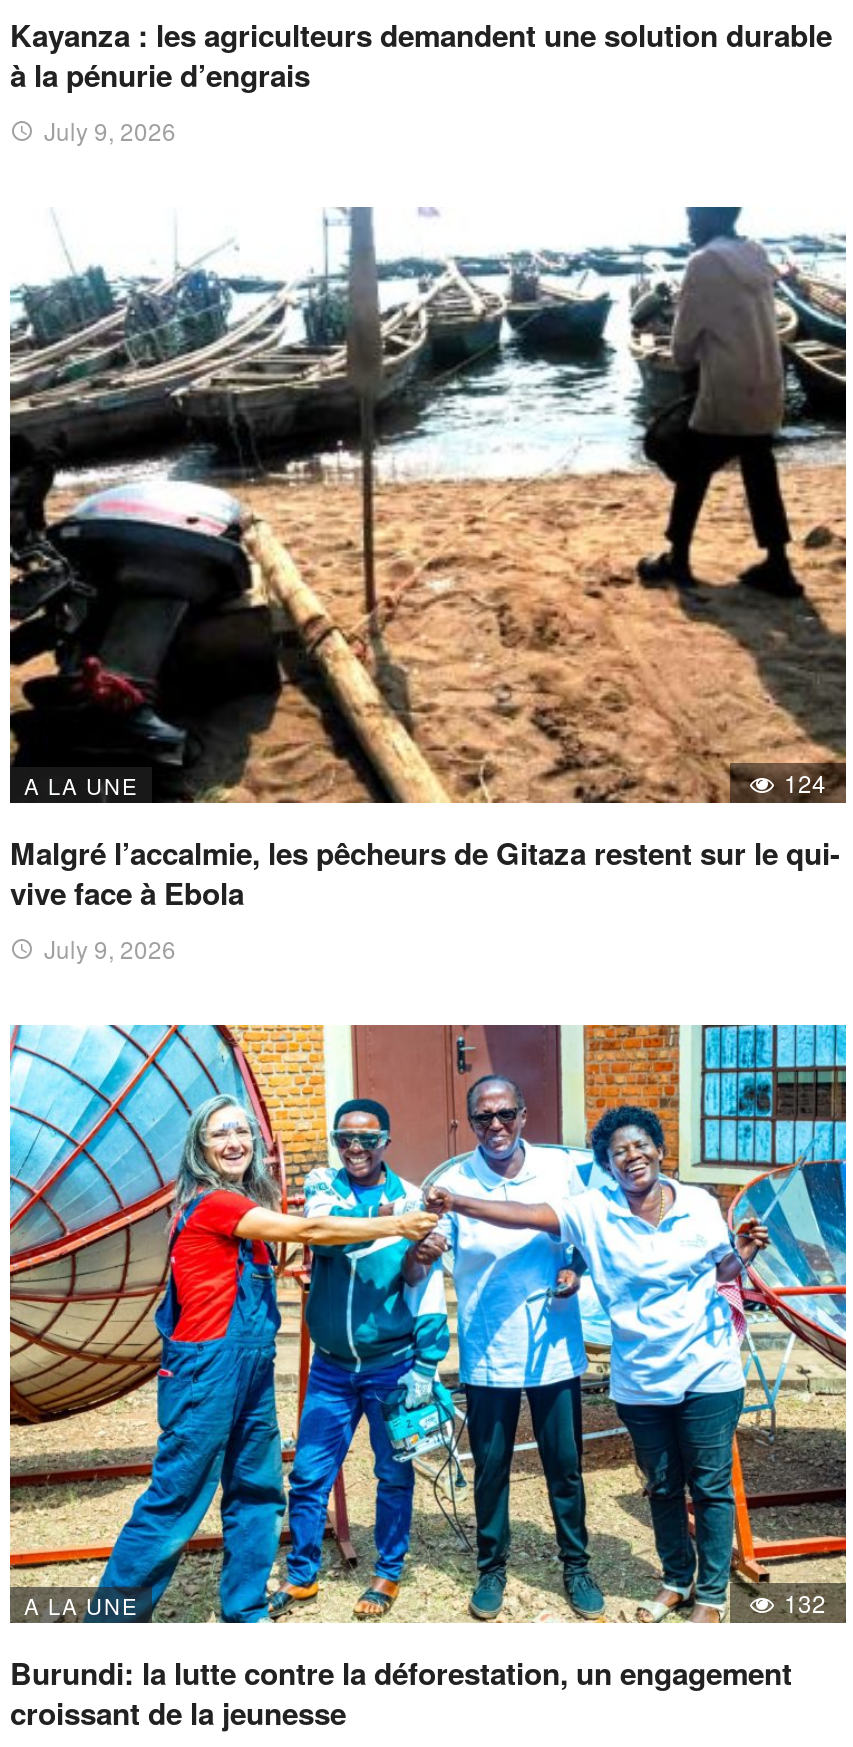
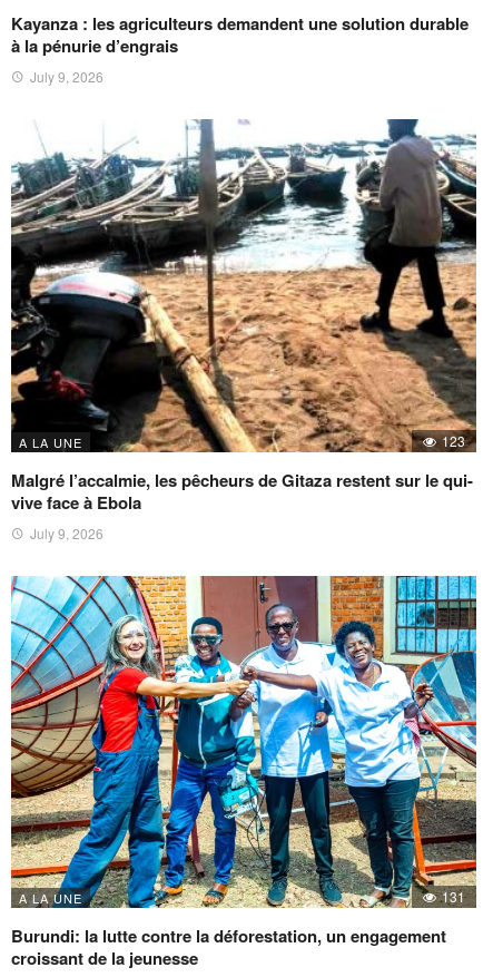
- 124
+ 123

- 132
+ 131
